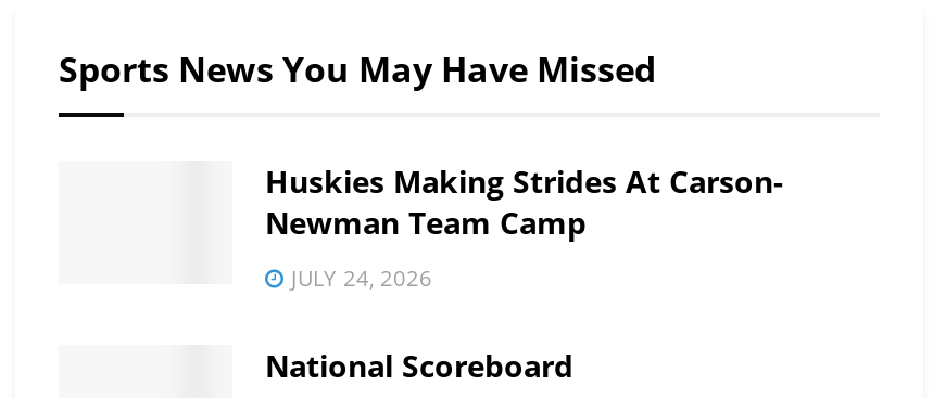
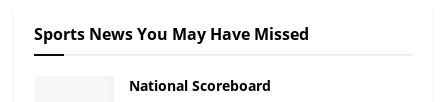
- Huskies Making Strides At Carson-
- Newman Team Camp
- JULY 24, 2026
